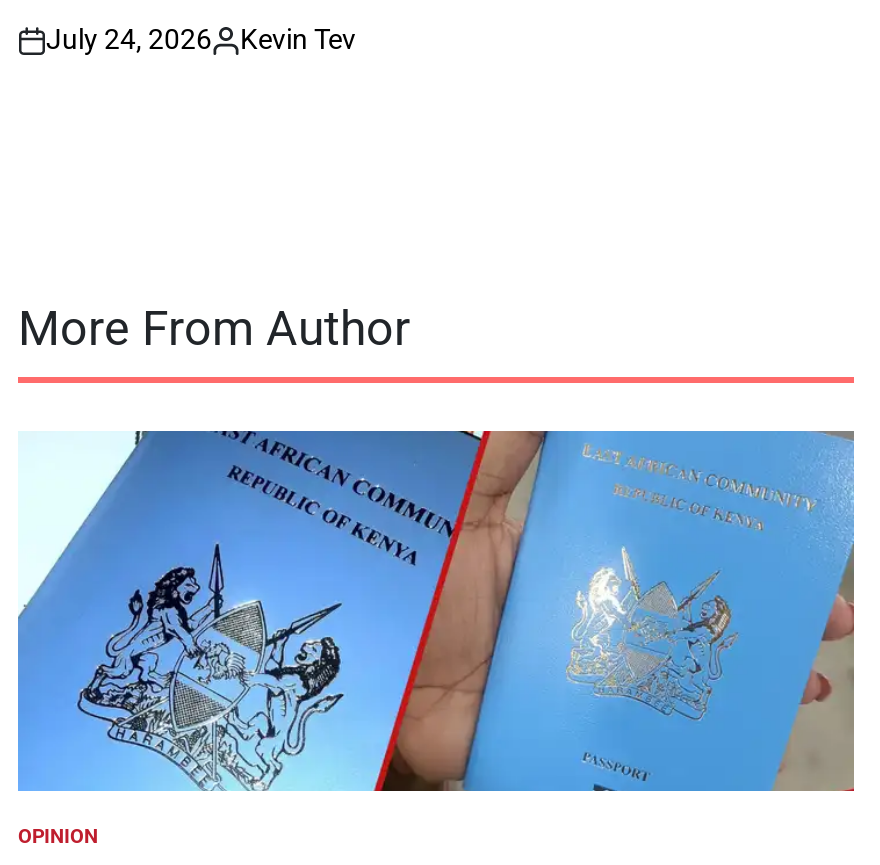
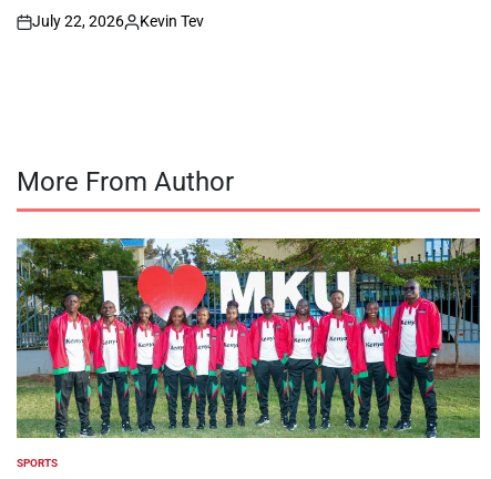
- July 24, 2026 Kevin Tev
+ July 22, 2026 Kevin Tev

- [image]
- OPINION
+ [image]
+ SPORTS
